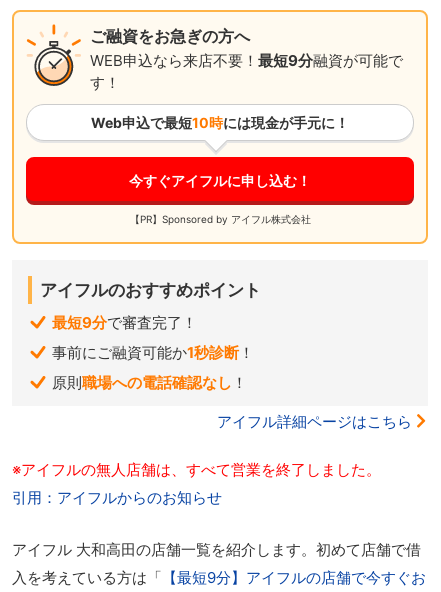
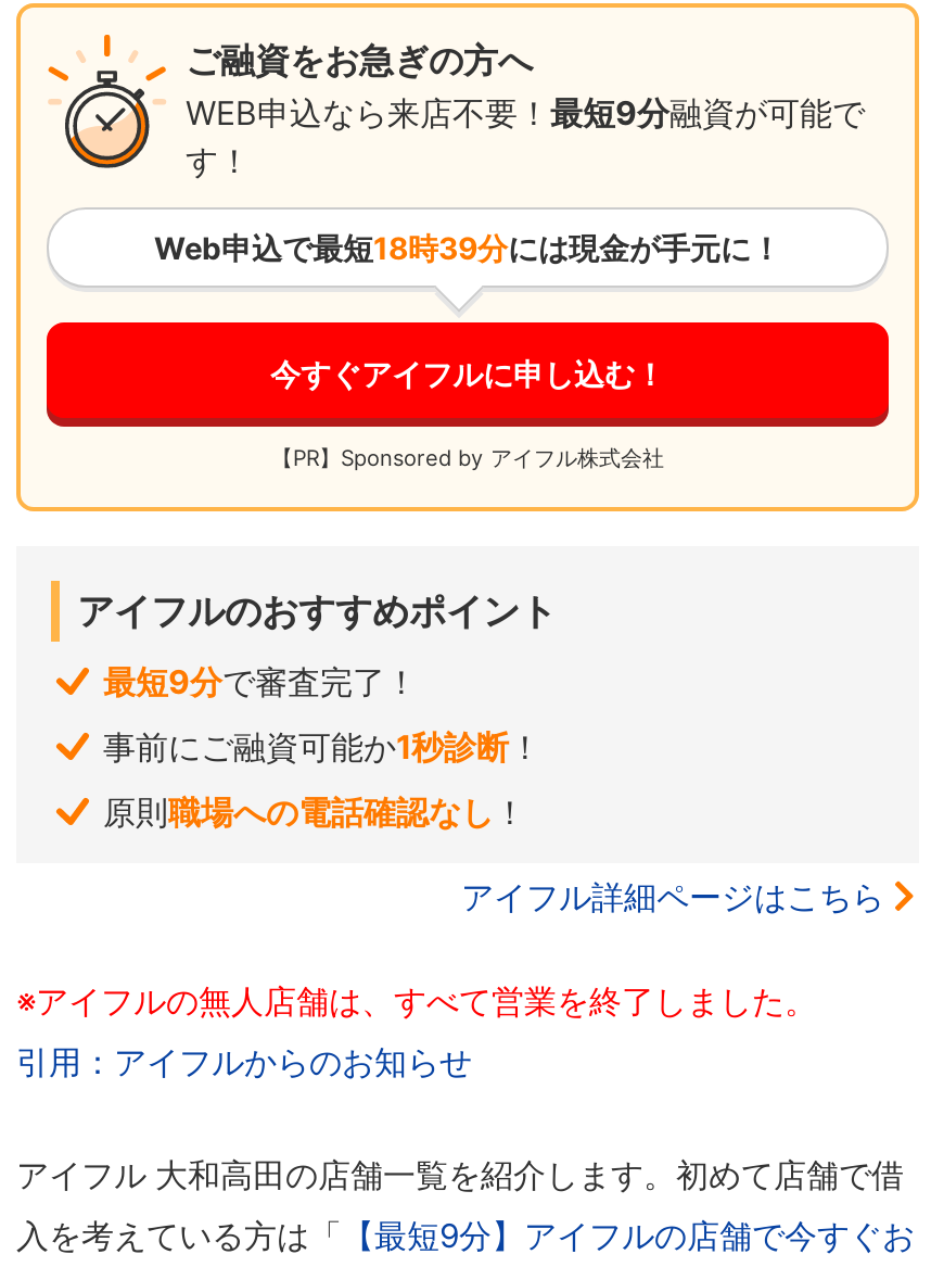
- Web申込で最短10時には現金が手元に！
+ Web申込で最短18時39分には現金が手元に！
